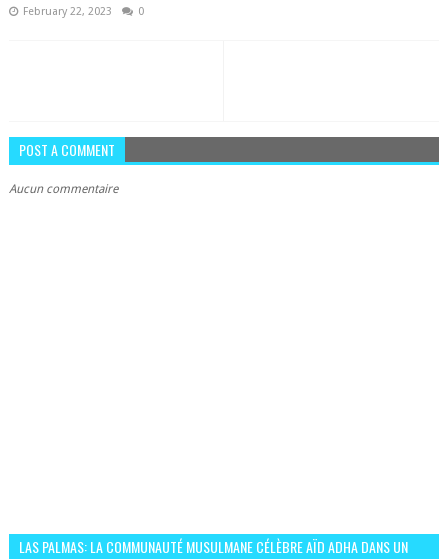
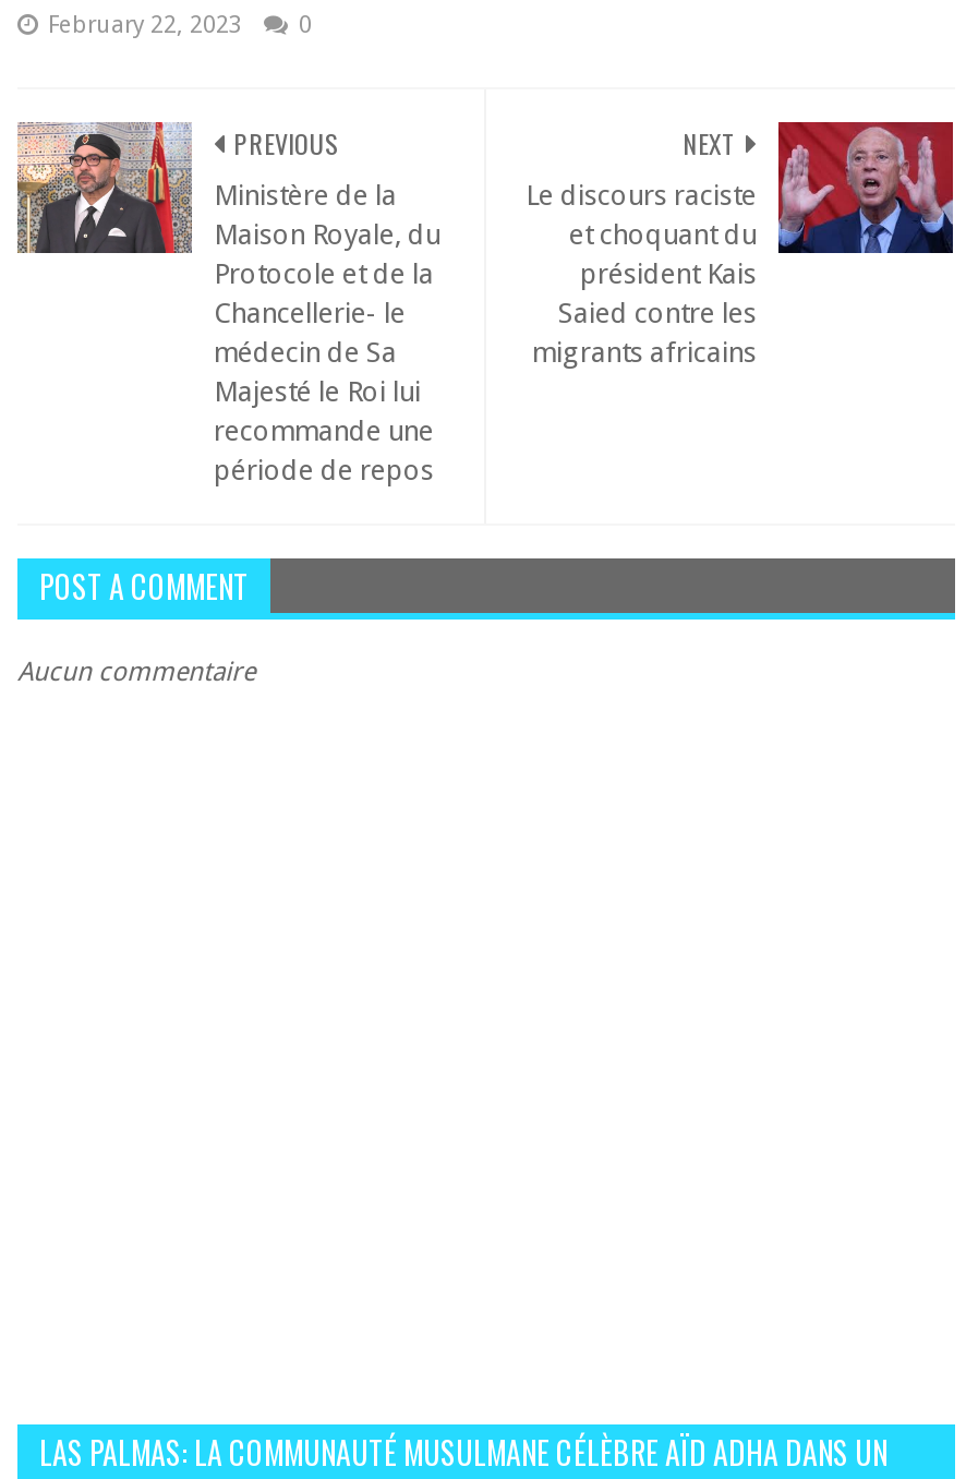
+ [image]
+ PREVIOUS
+ Ministère de la
+ Maison Royale, du
+ Protocole et de la
+ Chancellerie- le
+ médecin de Sa
+ Majesté le Roi lui
+ recommande une
+ période de repos

+ [image]
+ NEXT
+ Le discours raciste
+ et choquant du
+ président Kais
+ Saied contre les
+ migrants africains
